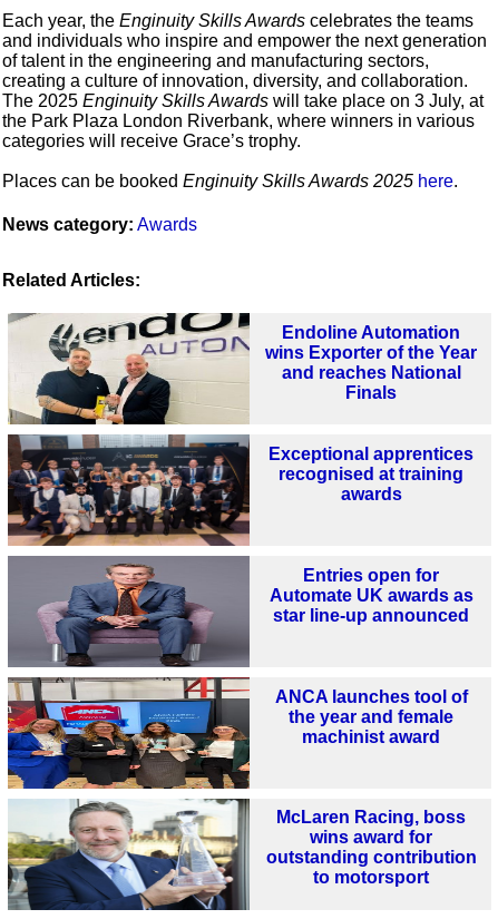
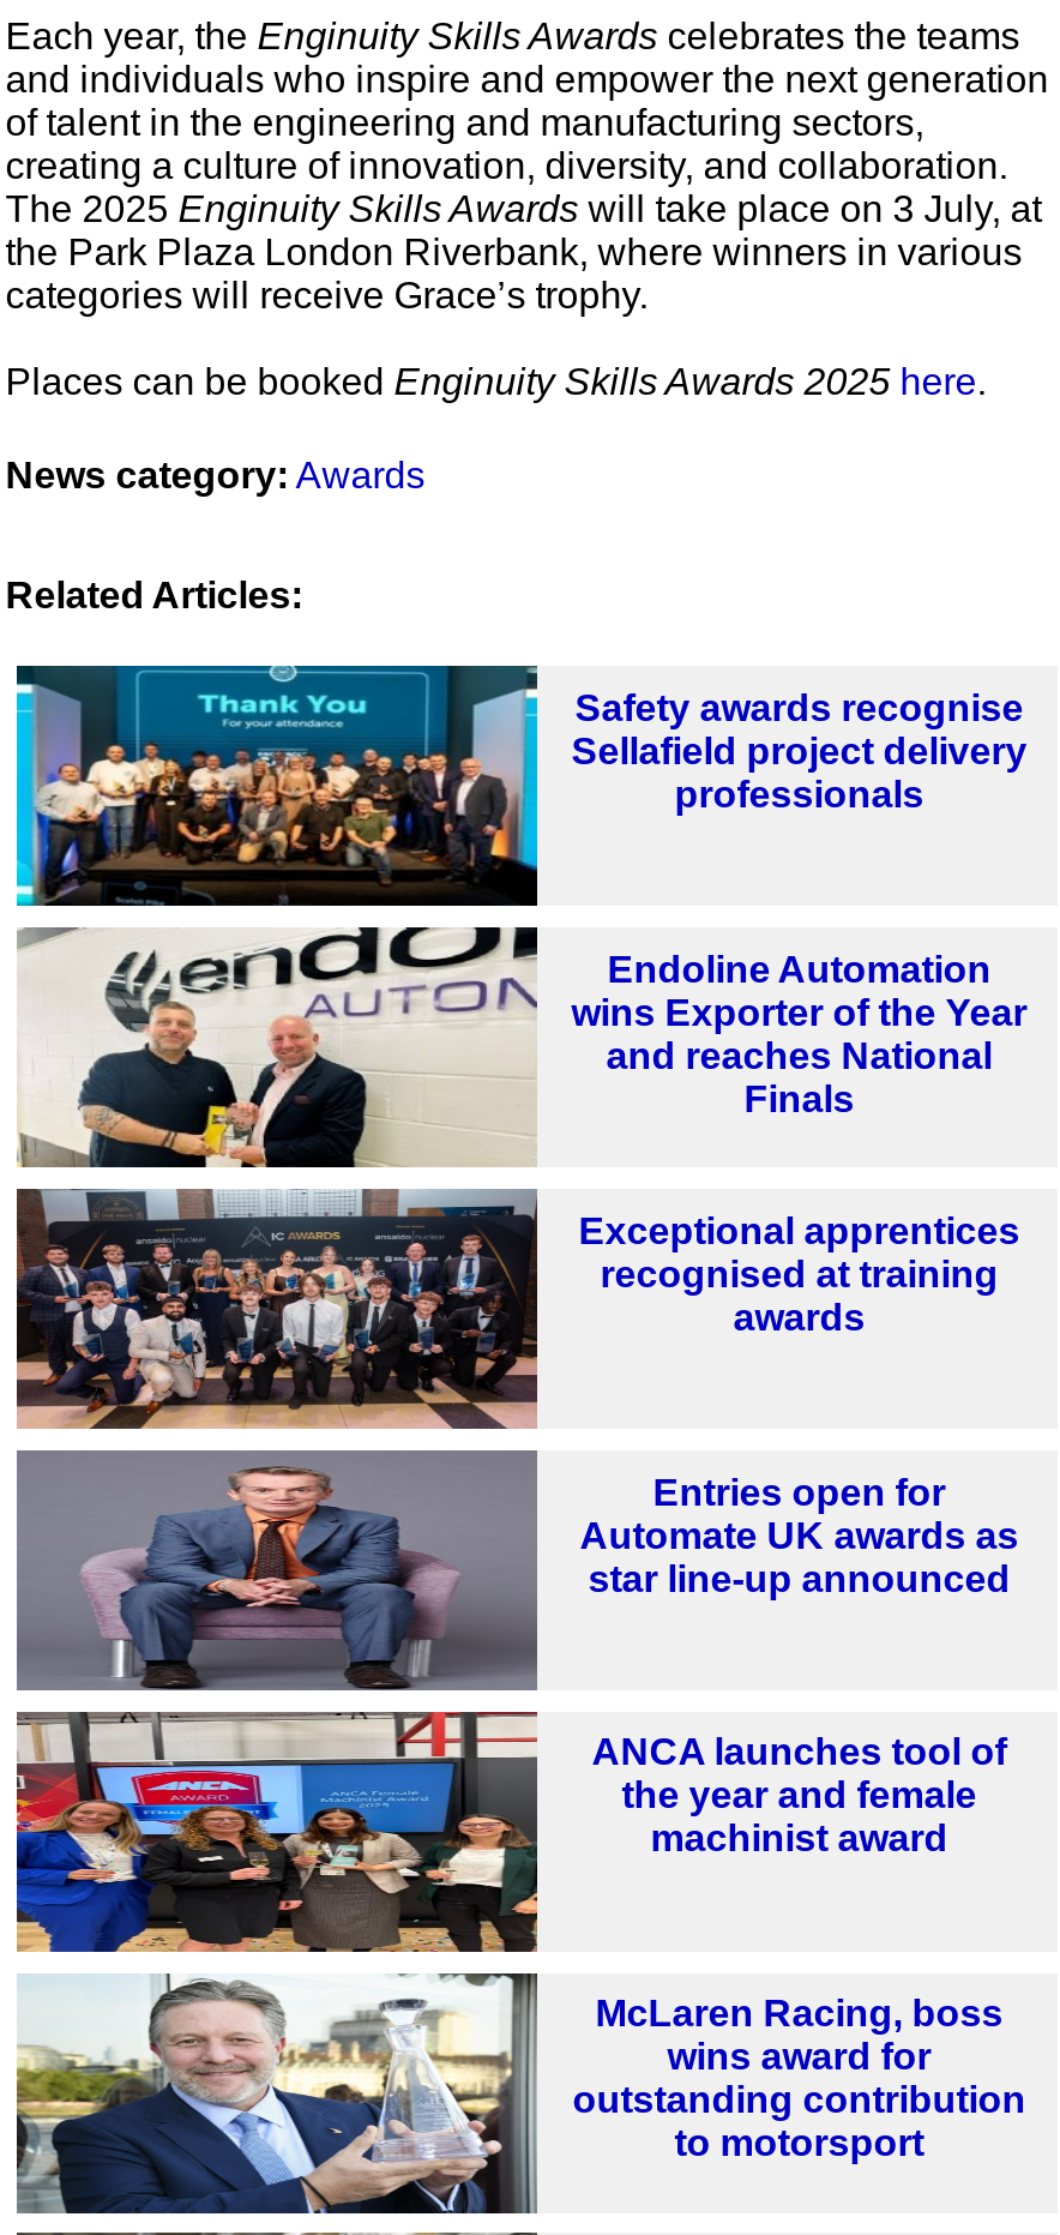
+ [image]
+ Safety awards recognise
+ Sellafield project delivery
+ professionals
